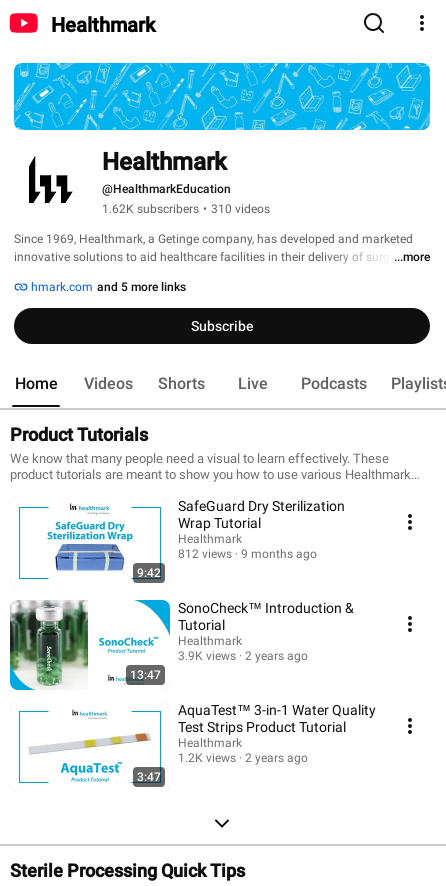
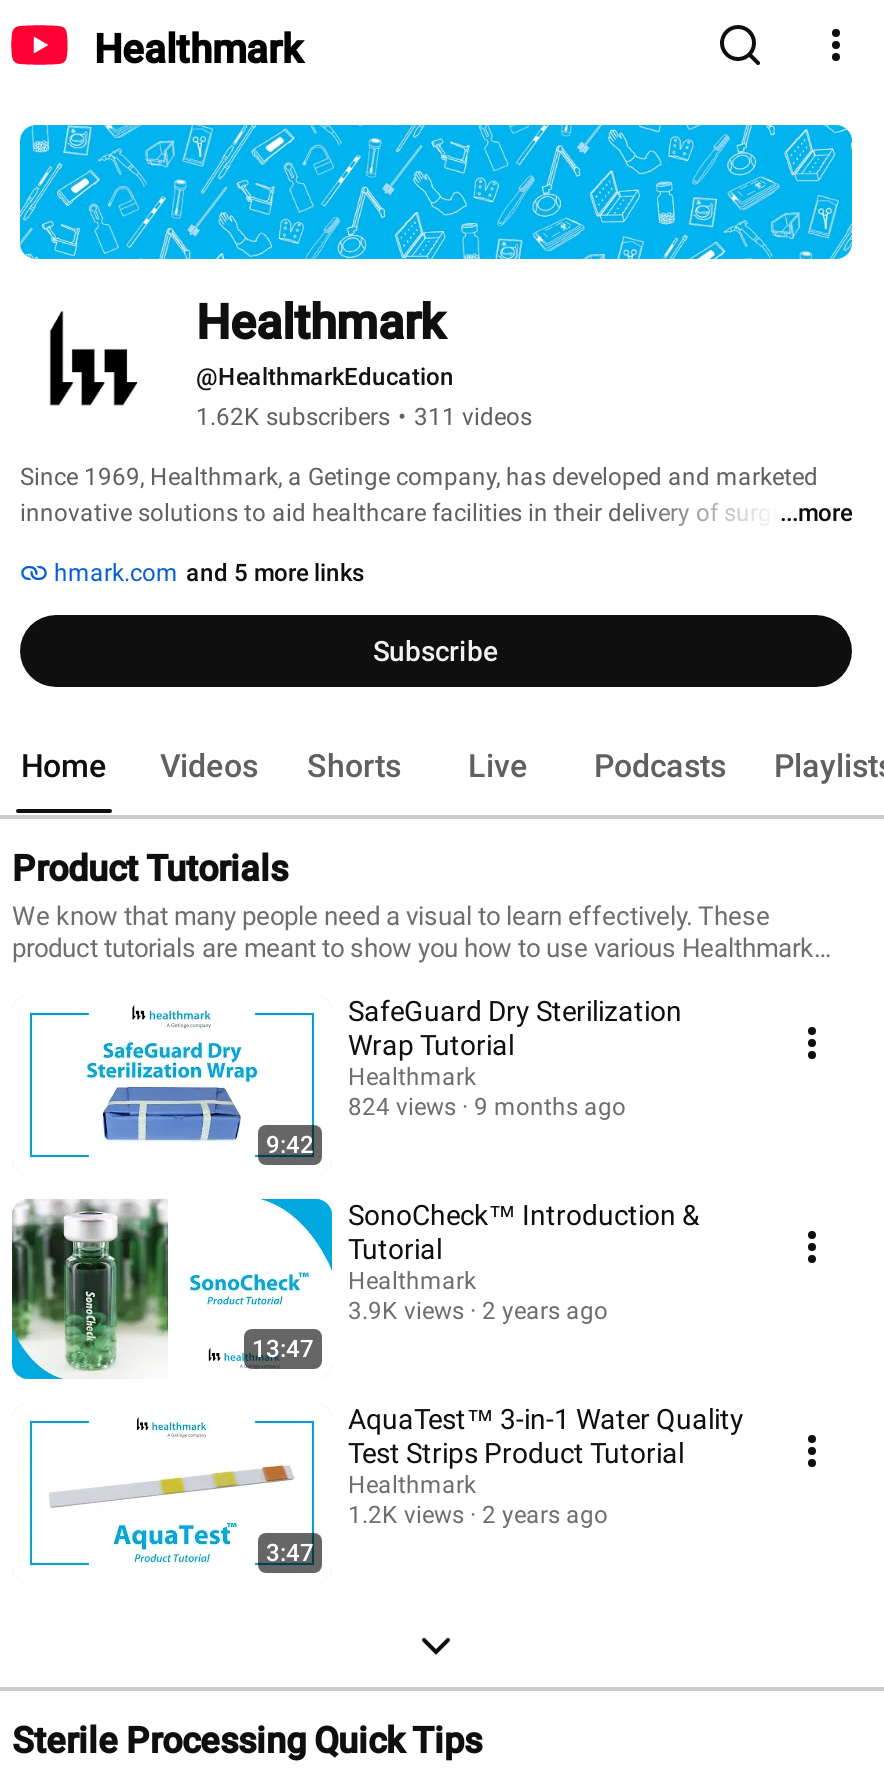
- 1.62K subscribers • 310 videos
+ 1.62K subscribers • 311 videos

- 812 views 9 months ago
+ 824 views 9 months ago
